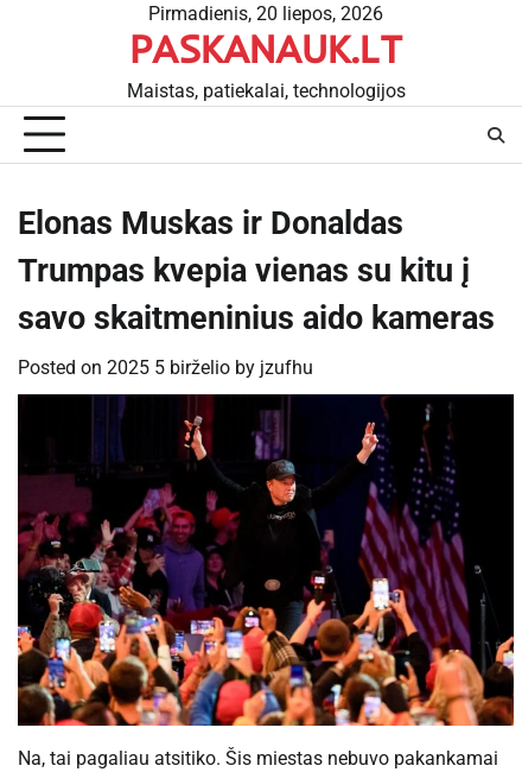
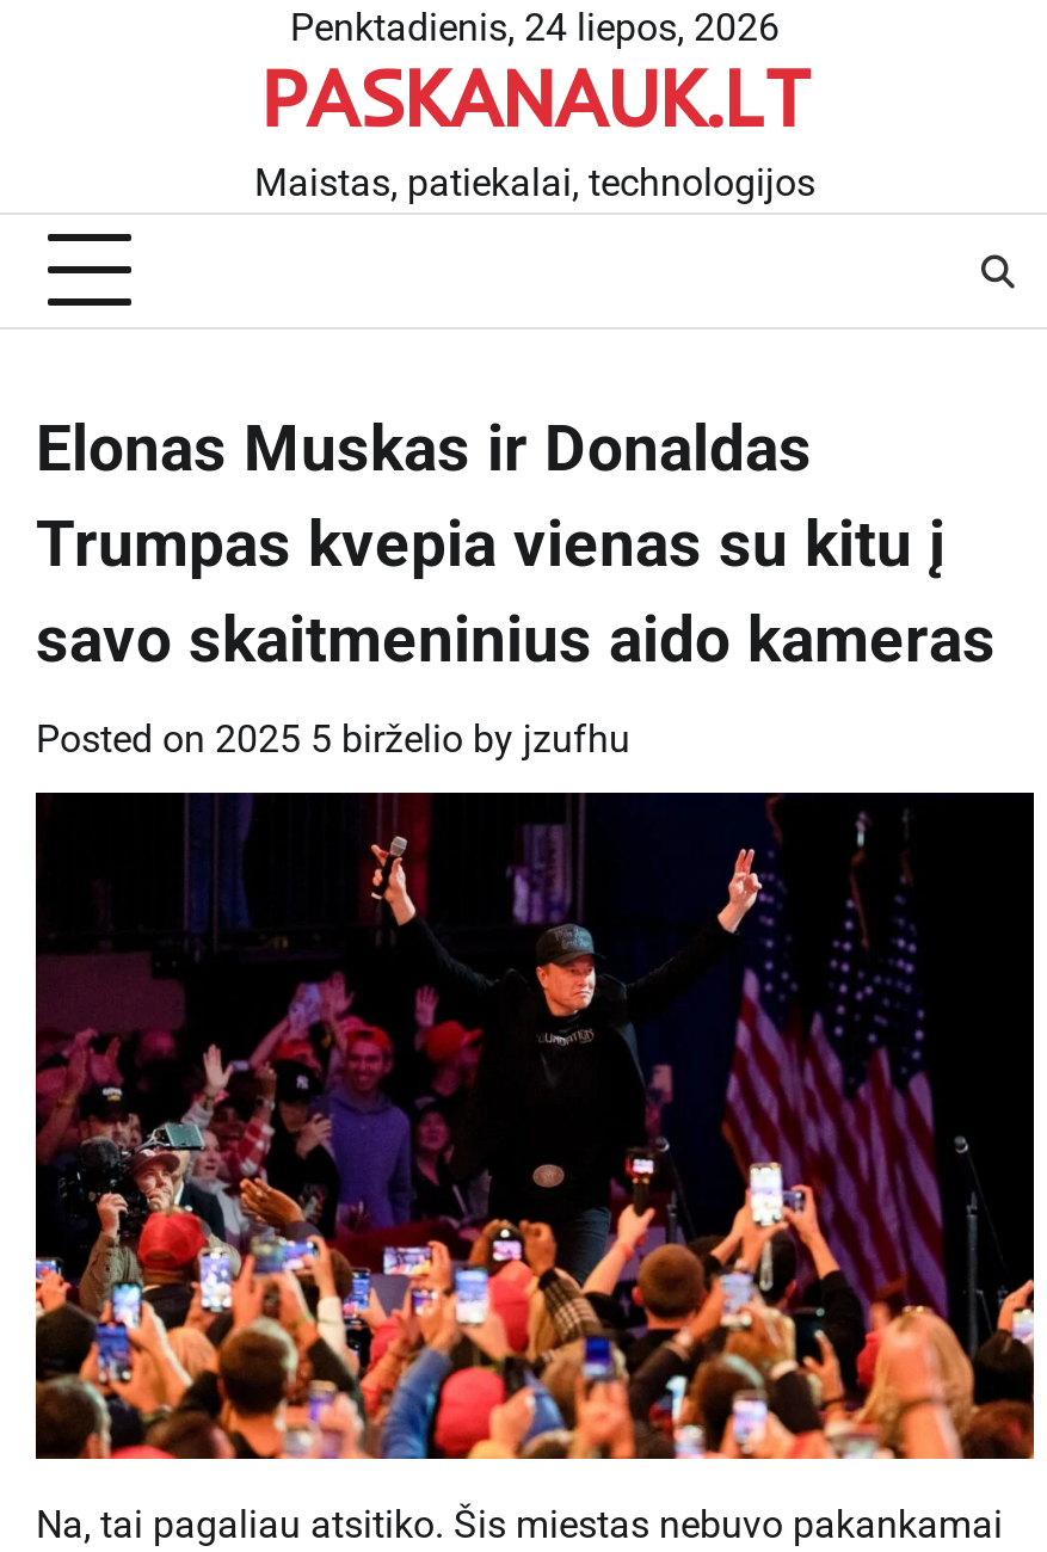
- Pirmadienis, 20 liepos, 2026
+ Penktadienis, 24 liepos, 2026
